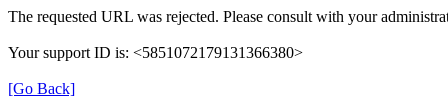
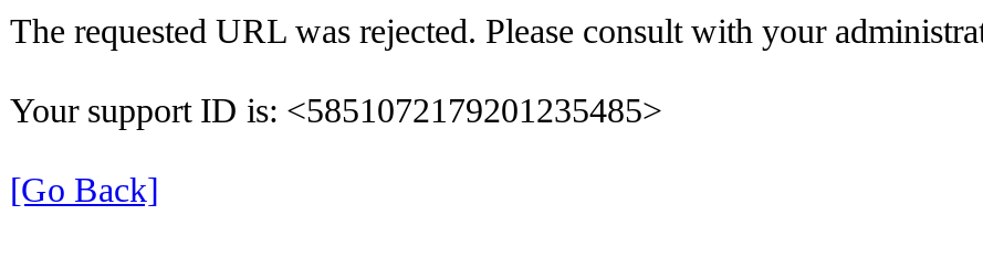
- Your support ID is: <5851072179131366380>
+ Your support ID is: <5851072179201235485>
